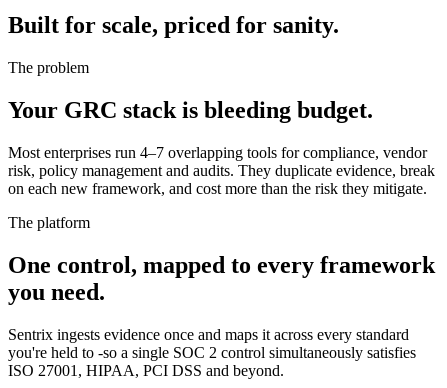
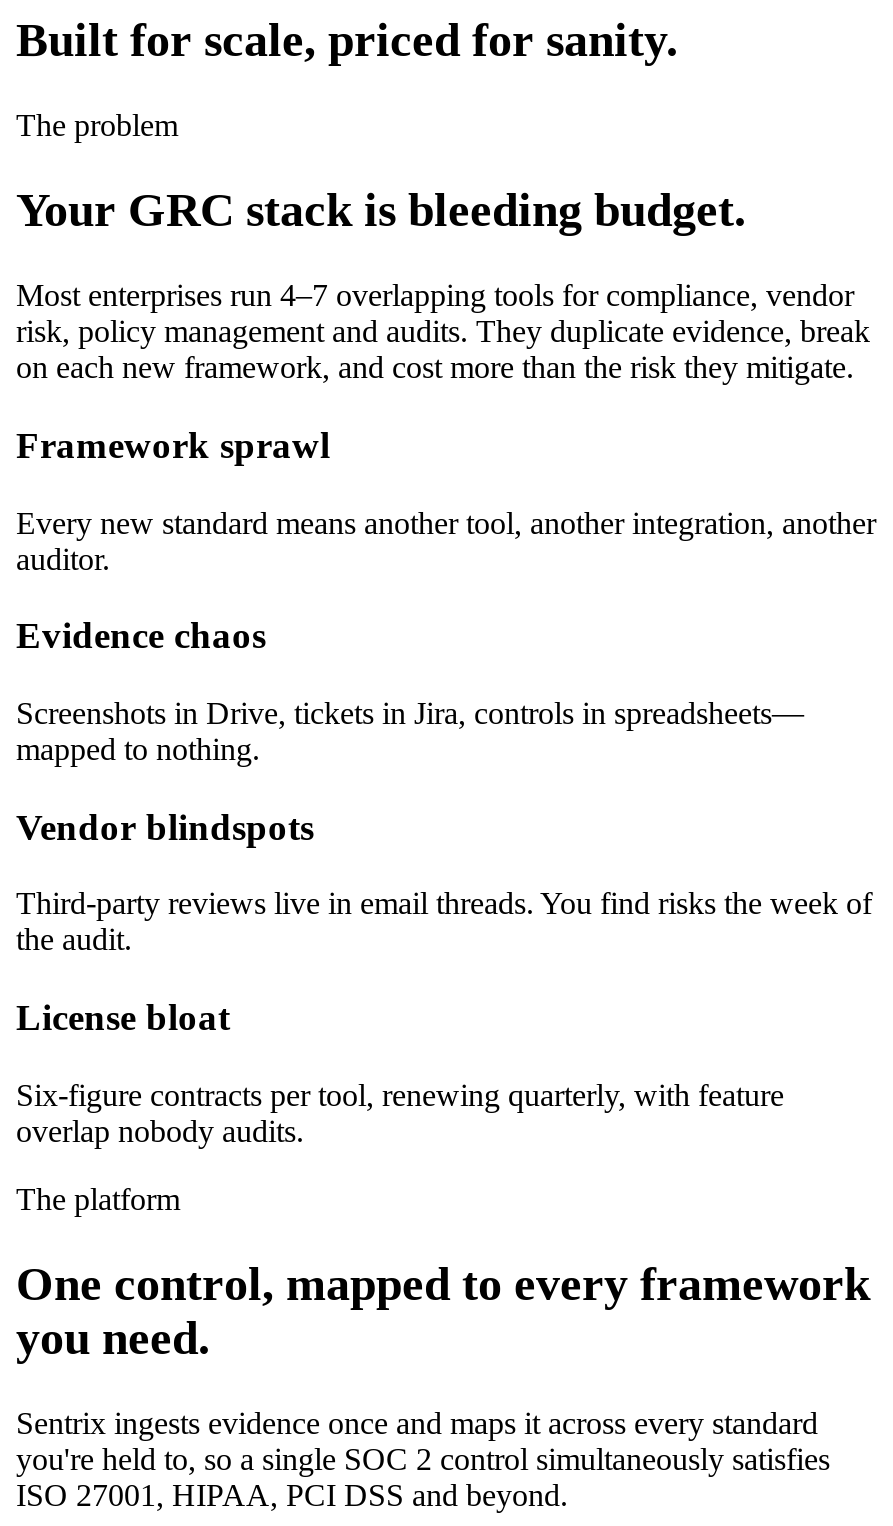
+ Framework sprawl
+ Every new standard means another tool, another integration, another
+ auditor.
+ Evidence chaos
+ Screenshots in Drive, tickets in Jira, controls in spreadsheets—
+ mapped to nothing.
+ Vendor blindspots
+ Third-party reviews live in email threads. You find risks the week of
+ the audit.
+ License bloat
+ Six-figure contracts per tool, renewing quarterly, with feature
+ overlap nobody audits.

- you're held to -so a single SOC 2 control simultaneously satisfies
+ you're held to, so a single SOC 2 control simultaneously satisfies
